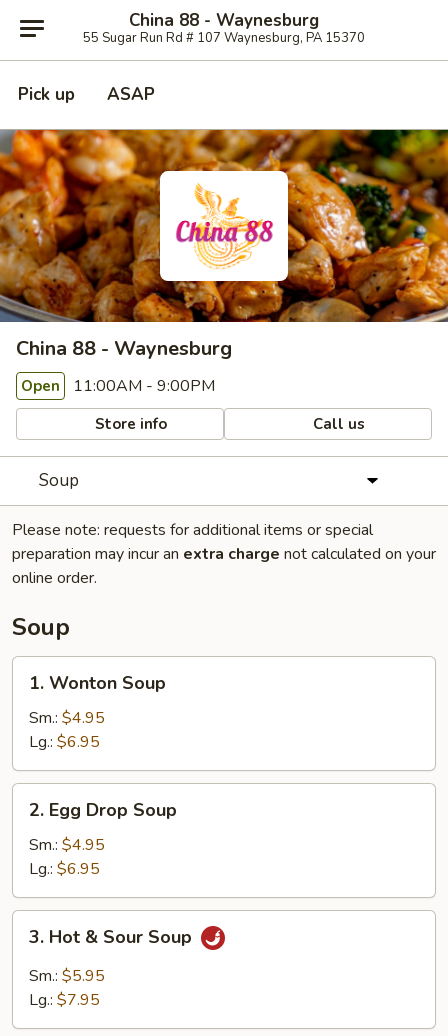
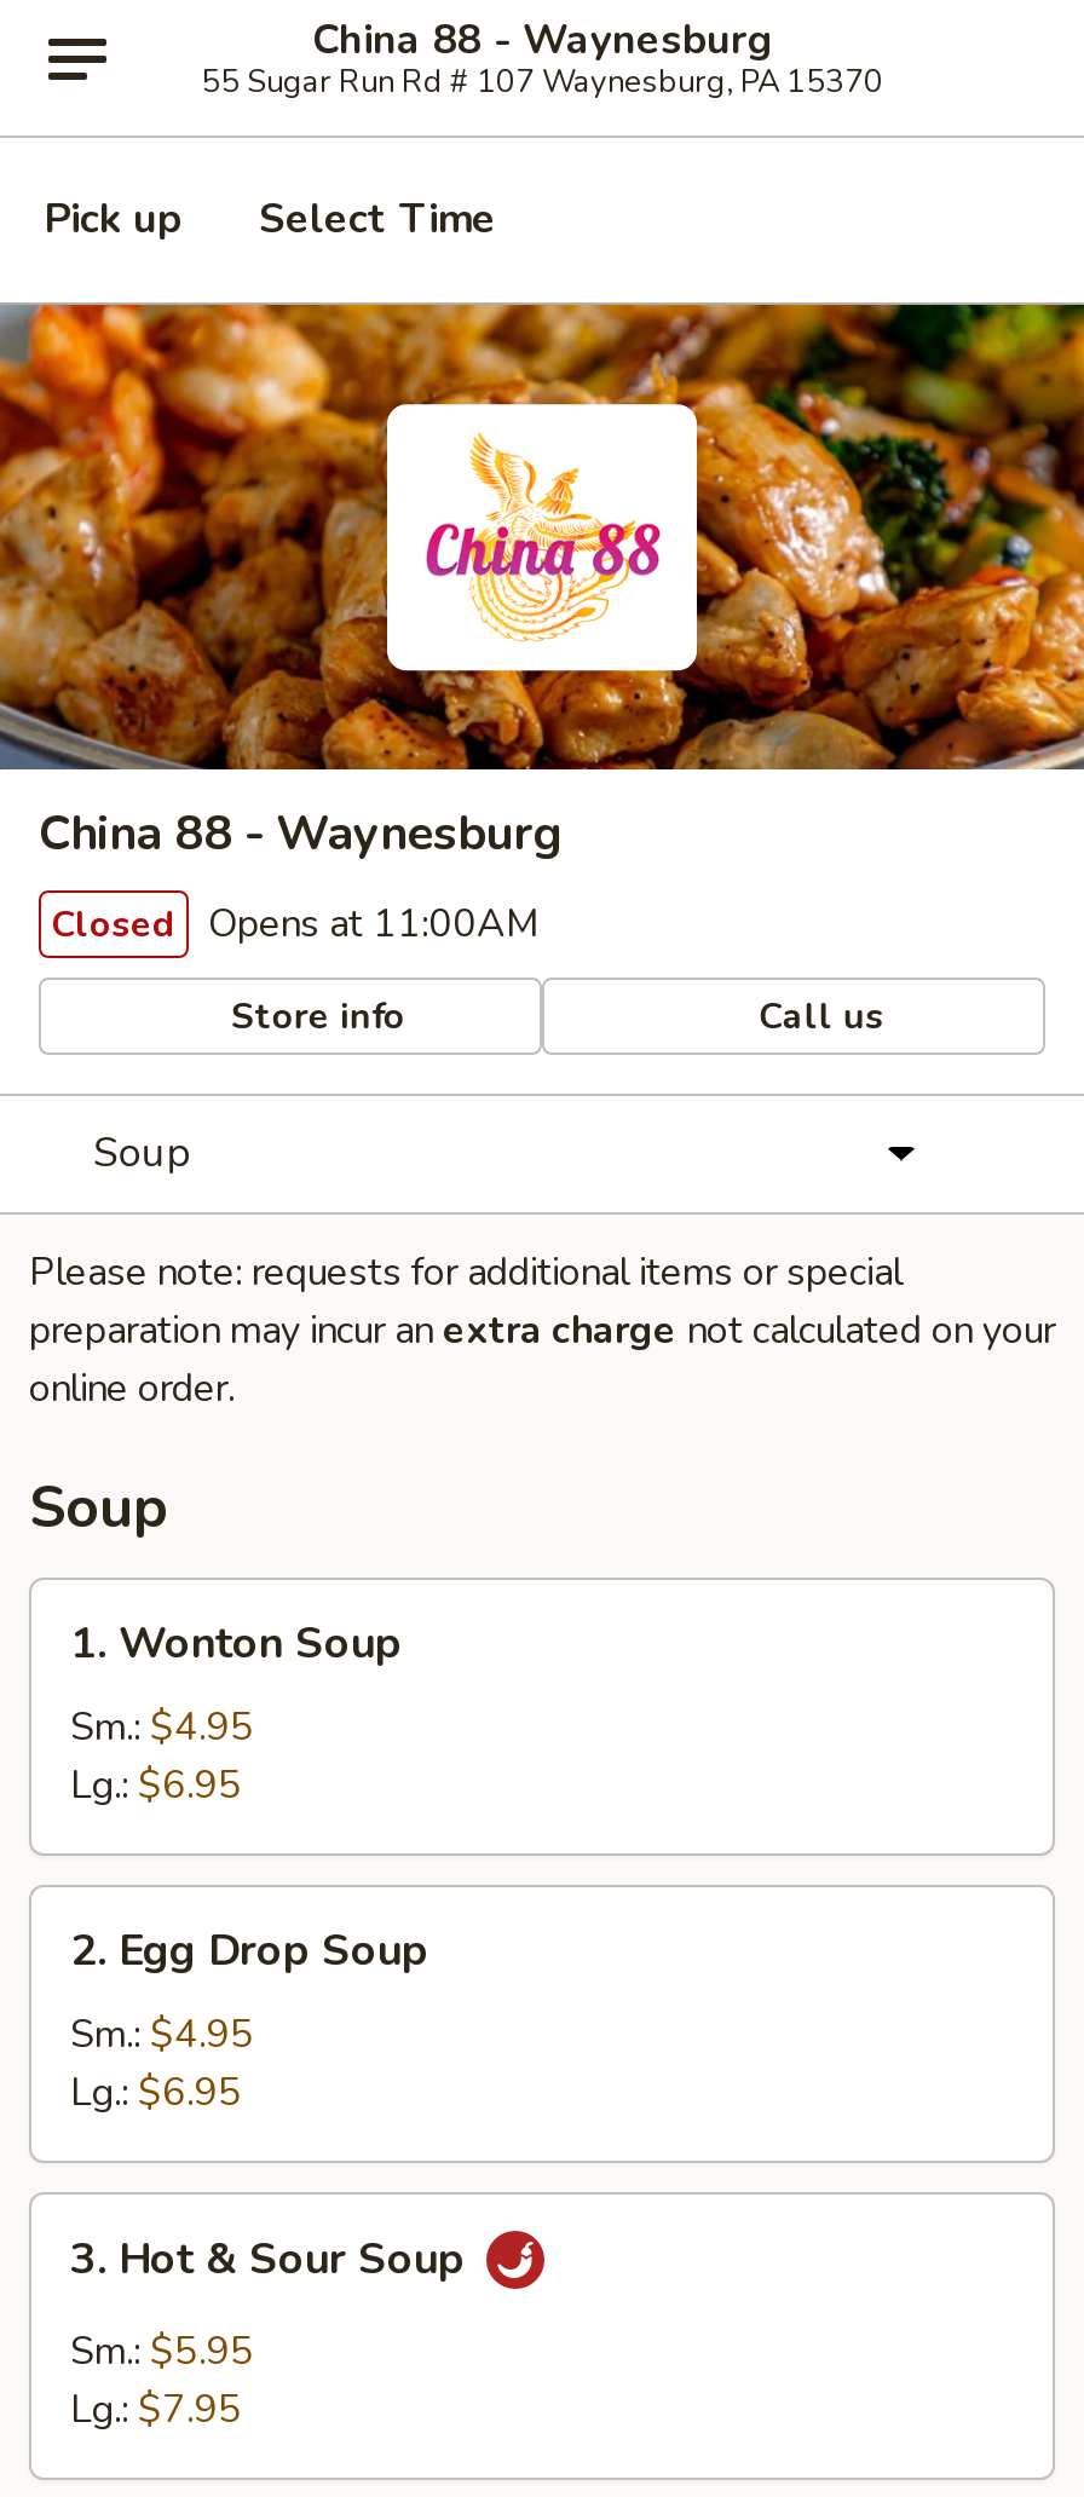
- ASAP
+ Select Time

- Open 11:00AM - 9:00PM
+ Closed Opens at 11:00AM
